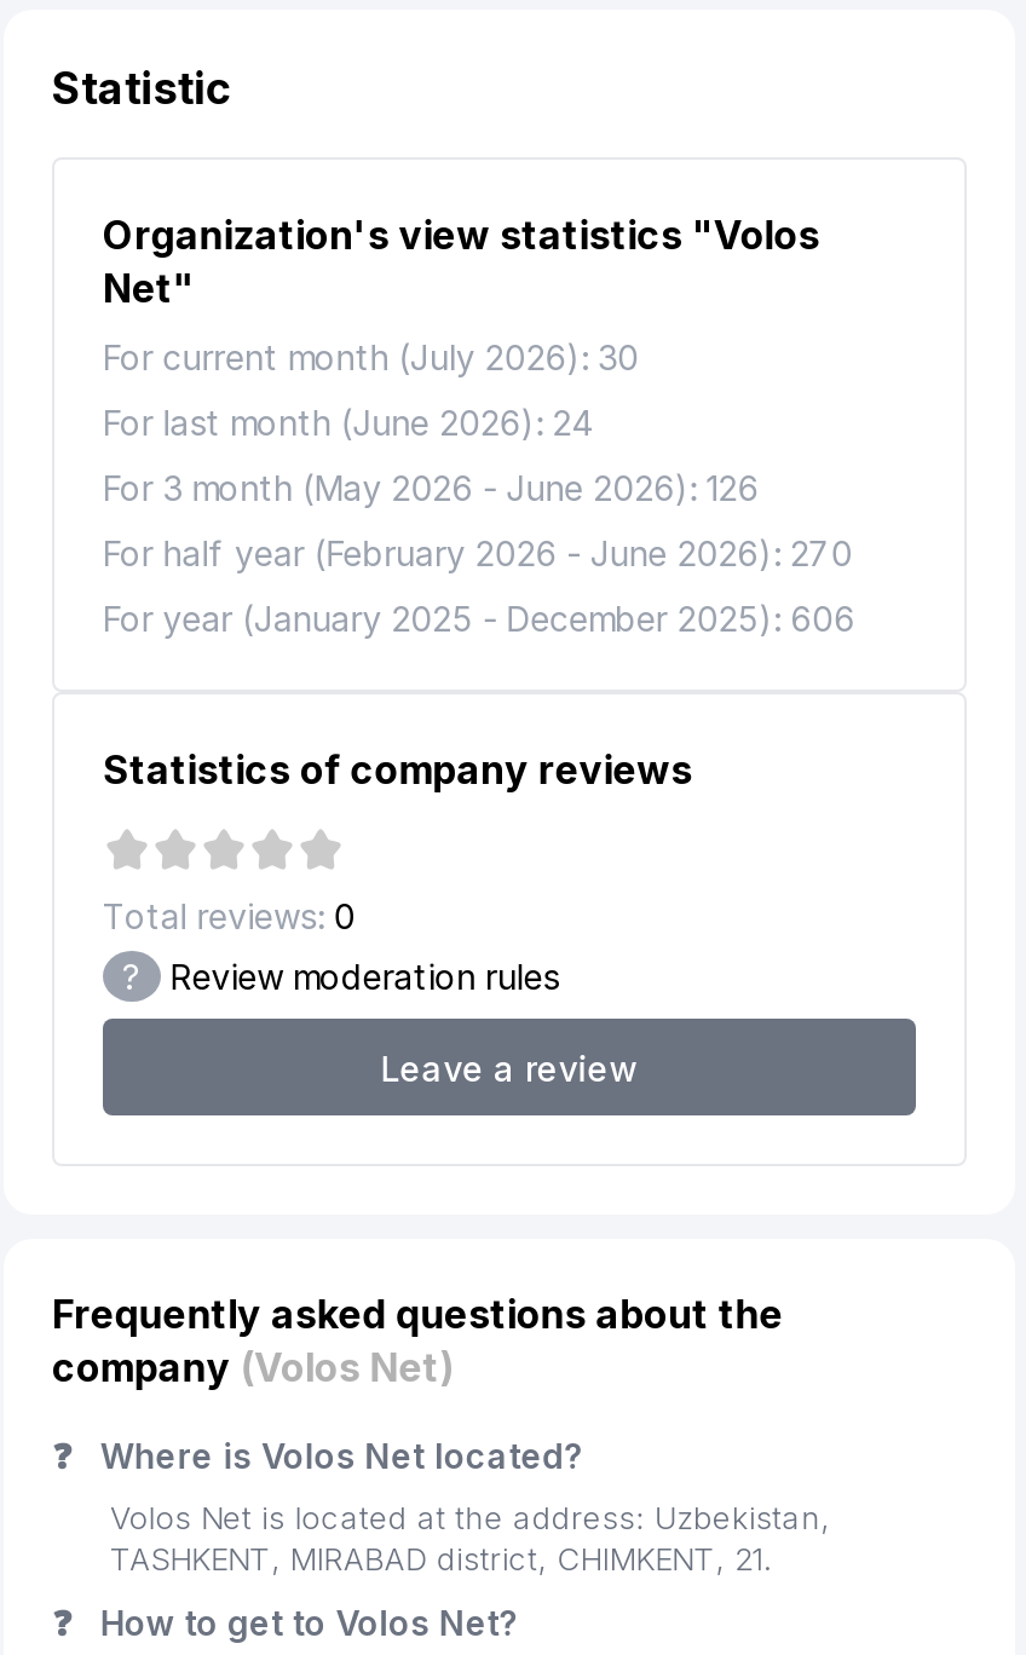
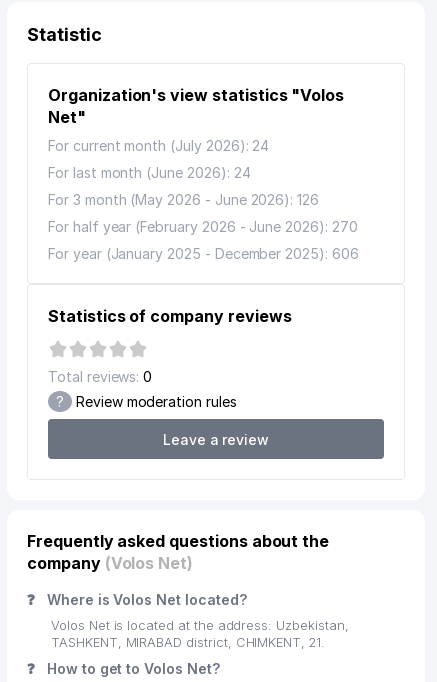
- For current month (July 2026): 30
+ For current month (July 2026): 24
